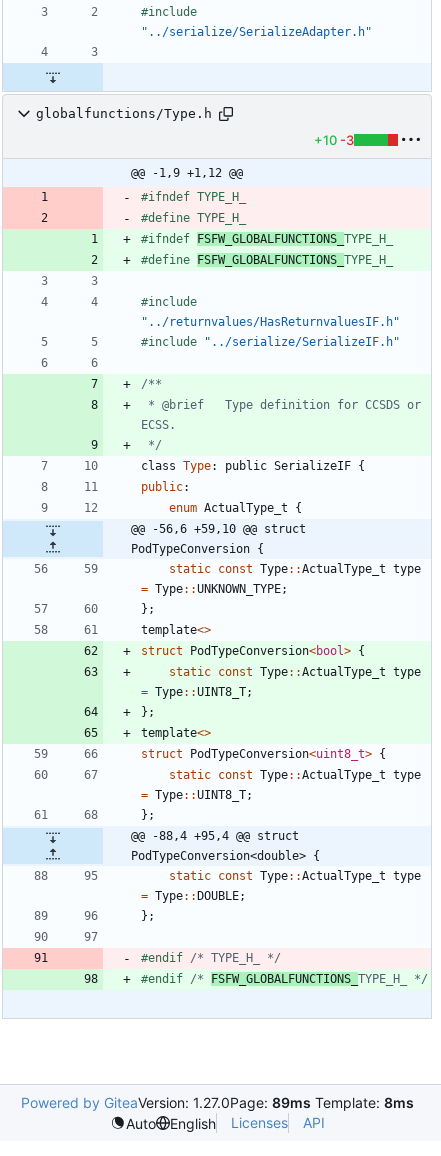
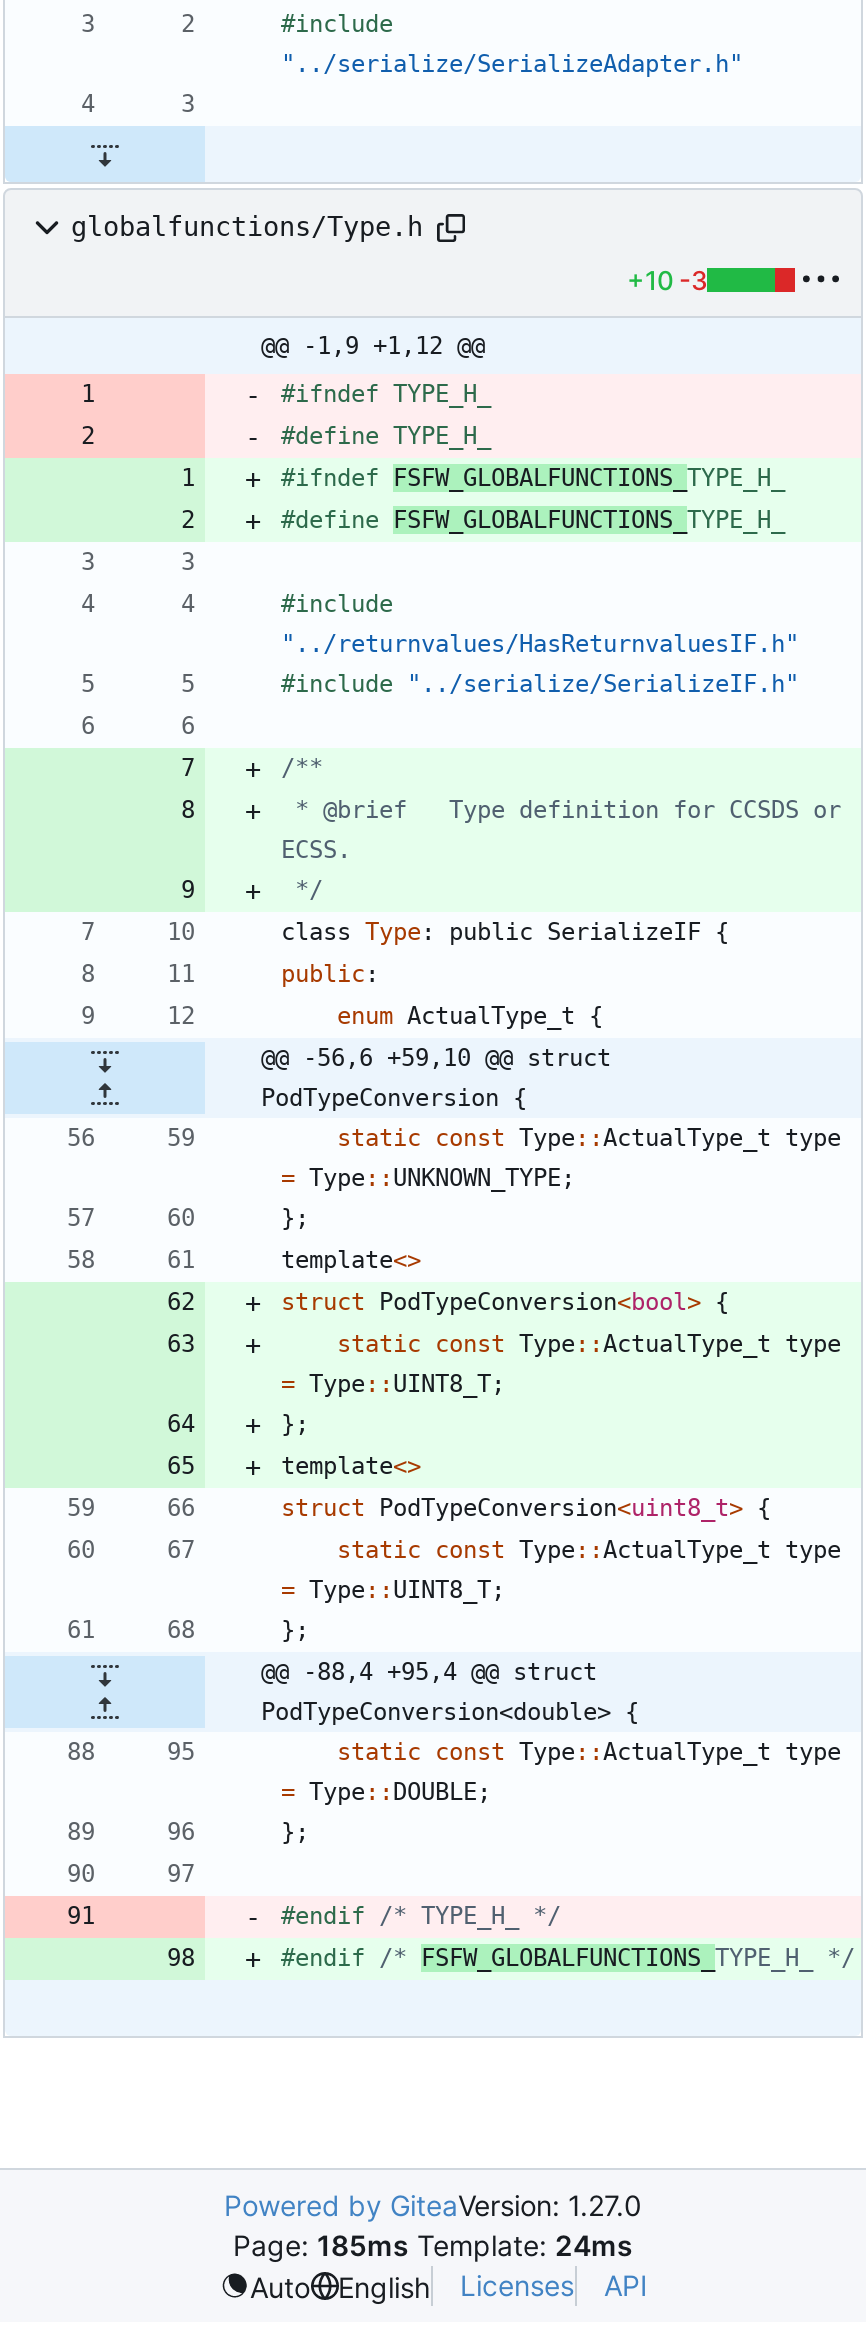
- Powered by GiteaVersion: 1.27.0Page: 89ms Template: 8ms
+ Powered by GiteaVersion: 1.27.0
+ Page: 185ms Template: 24ms
